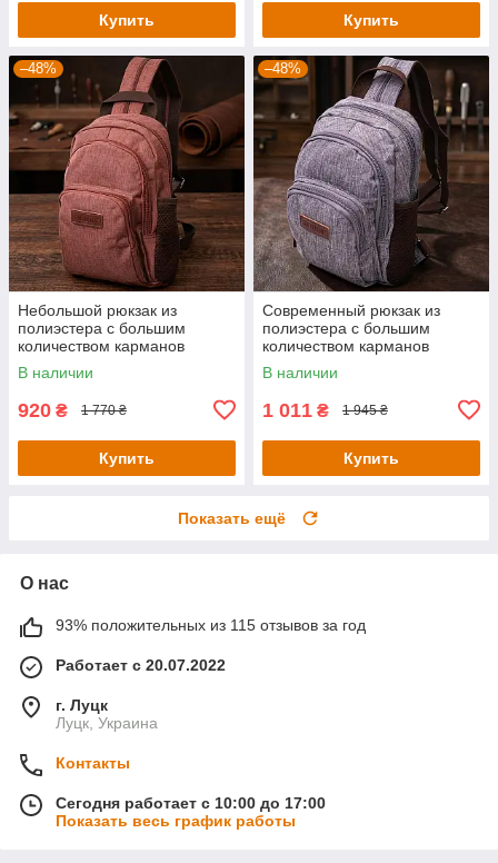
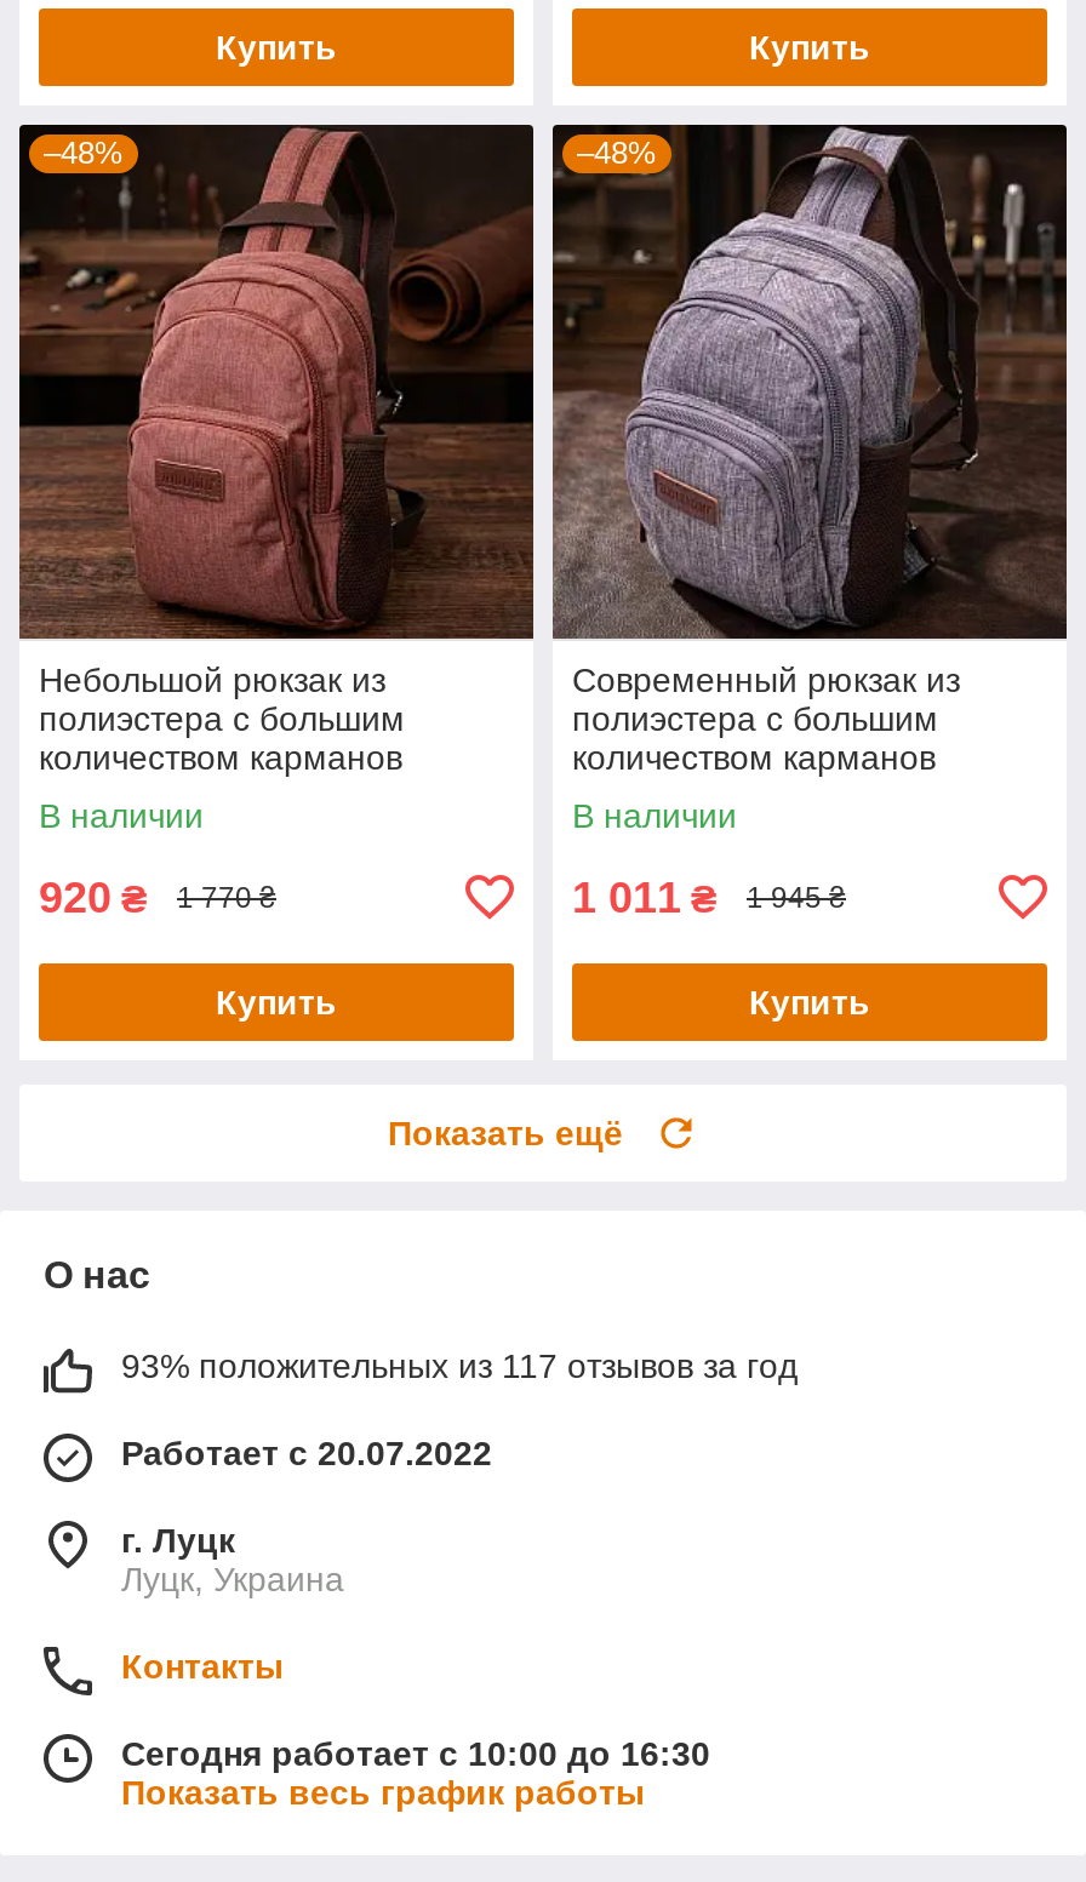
- 93% положительных из 115 отзывов за год
+ 93% положительных из 117 отзывов за год

- Сегодня работает с 10:00 до 17:00
+ Сегодня работает с 10:00 до 16:30
